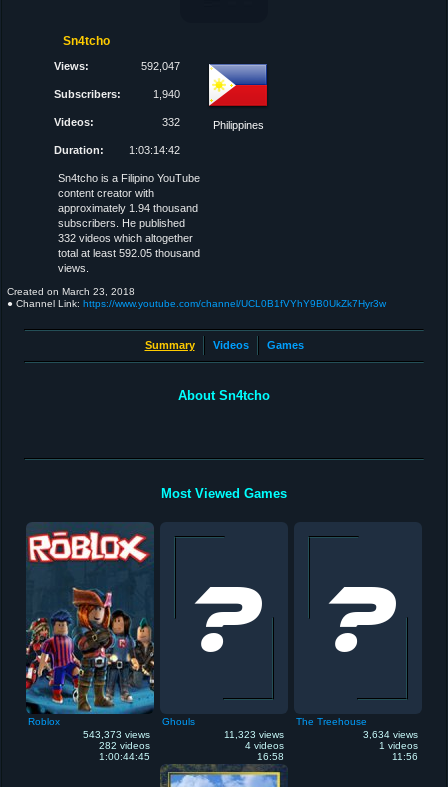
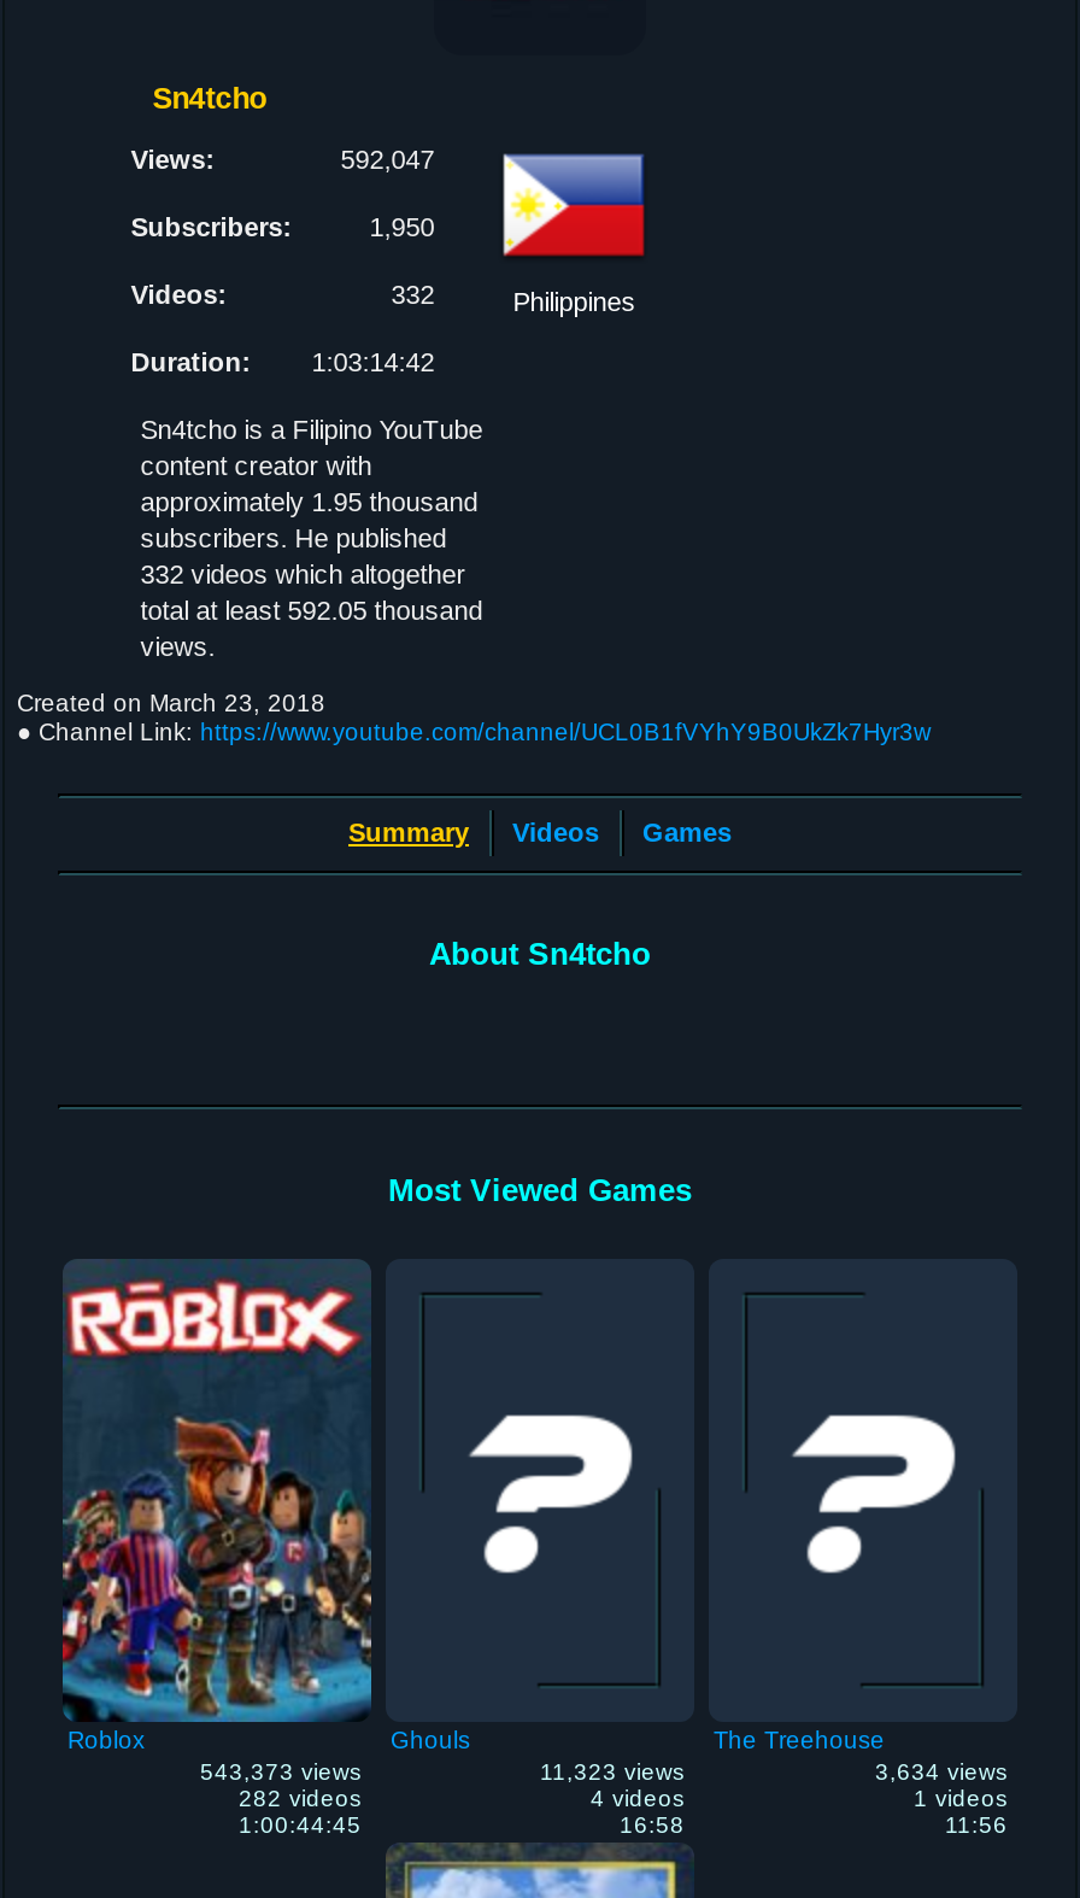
- 1,940
+ 1,950

- approximately 1.94 thousand
+ approximately 1.95 thousand
